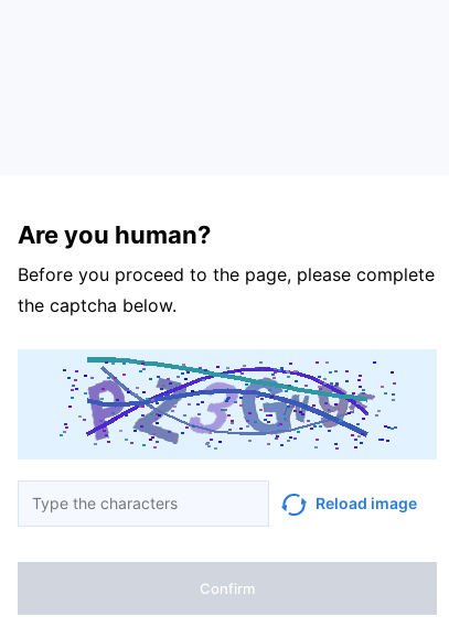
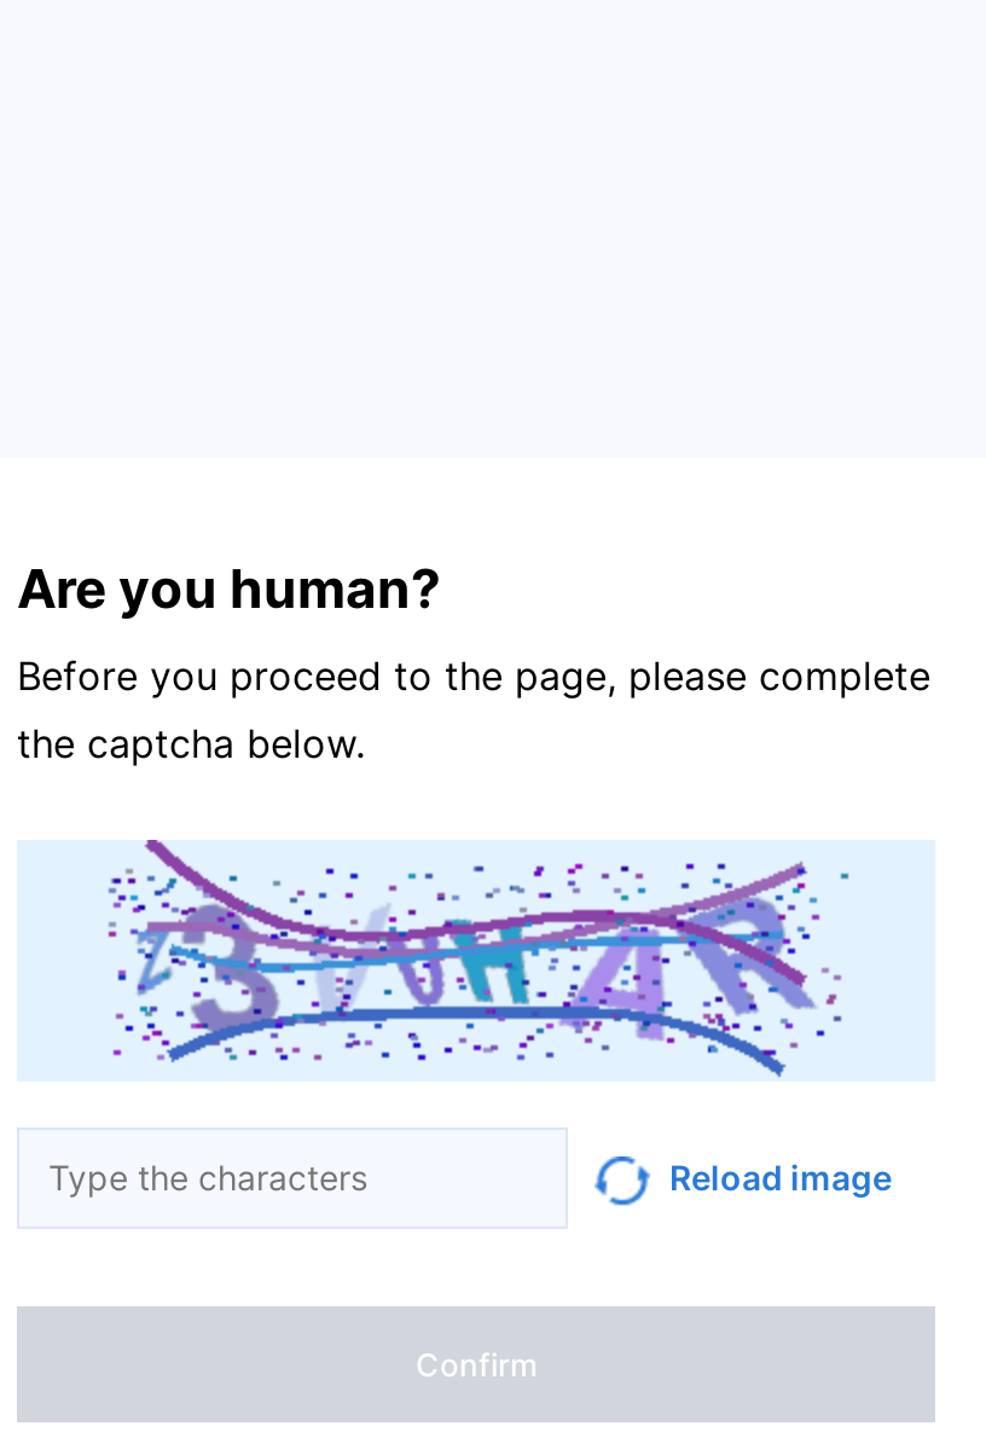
- [image]
+ [image]
